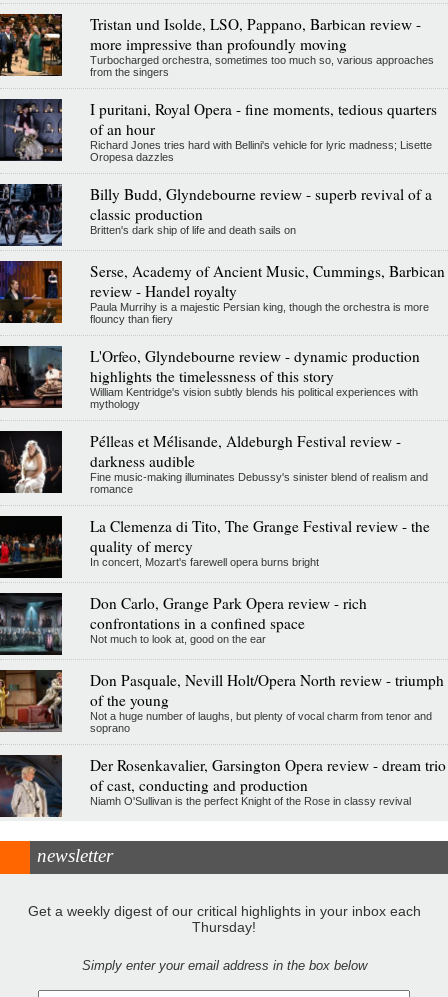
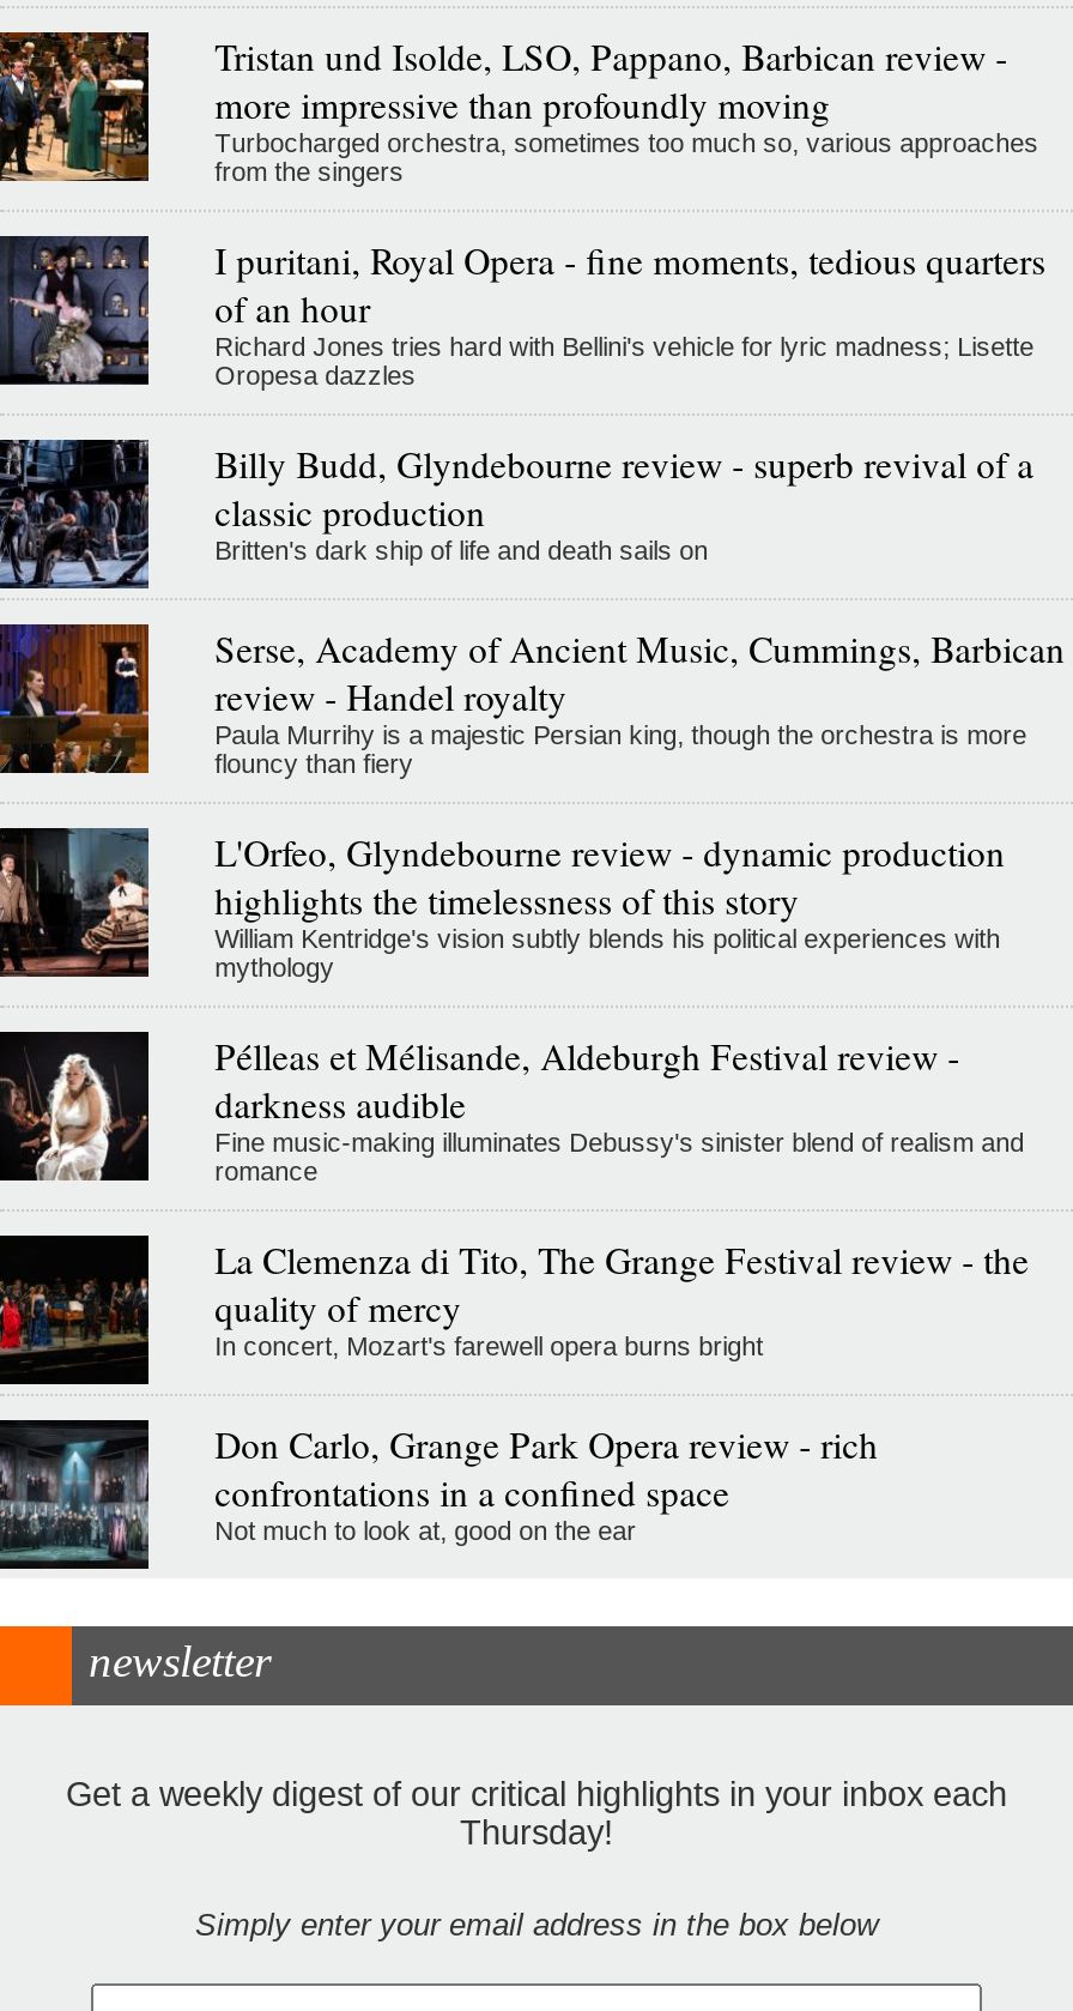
- [image]
- Don Pasquale, Nevill Holt/Opera North review - triumph
- of the young
- Not a huge number of laughs, but plenty of vocal charm from tenor and
- soprano
- Der Rosenkavalier, Garsington Opera review - dream trio
- of cast, conducting and production
- Niamh O'Sullivan is the perfect Knight of the Rose in classy revival

- [image]
